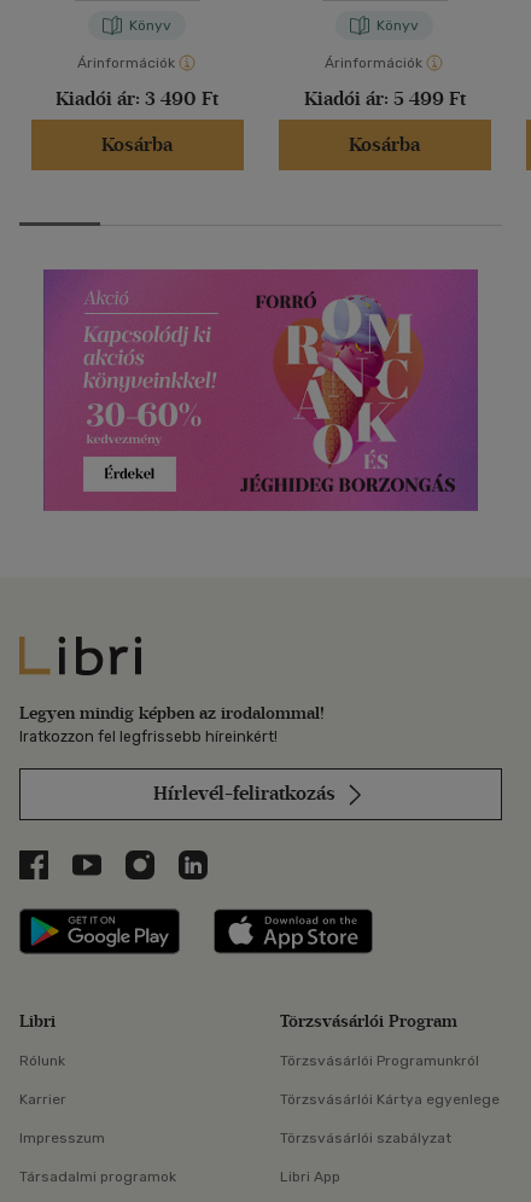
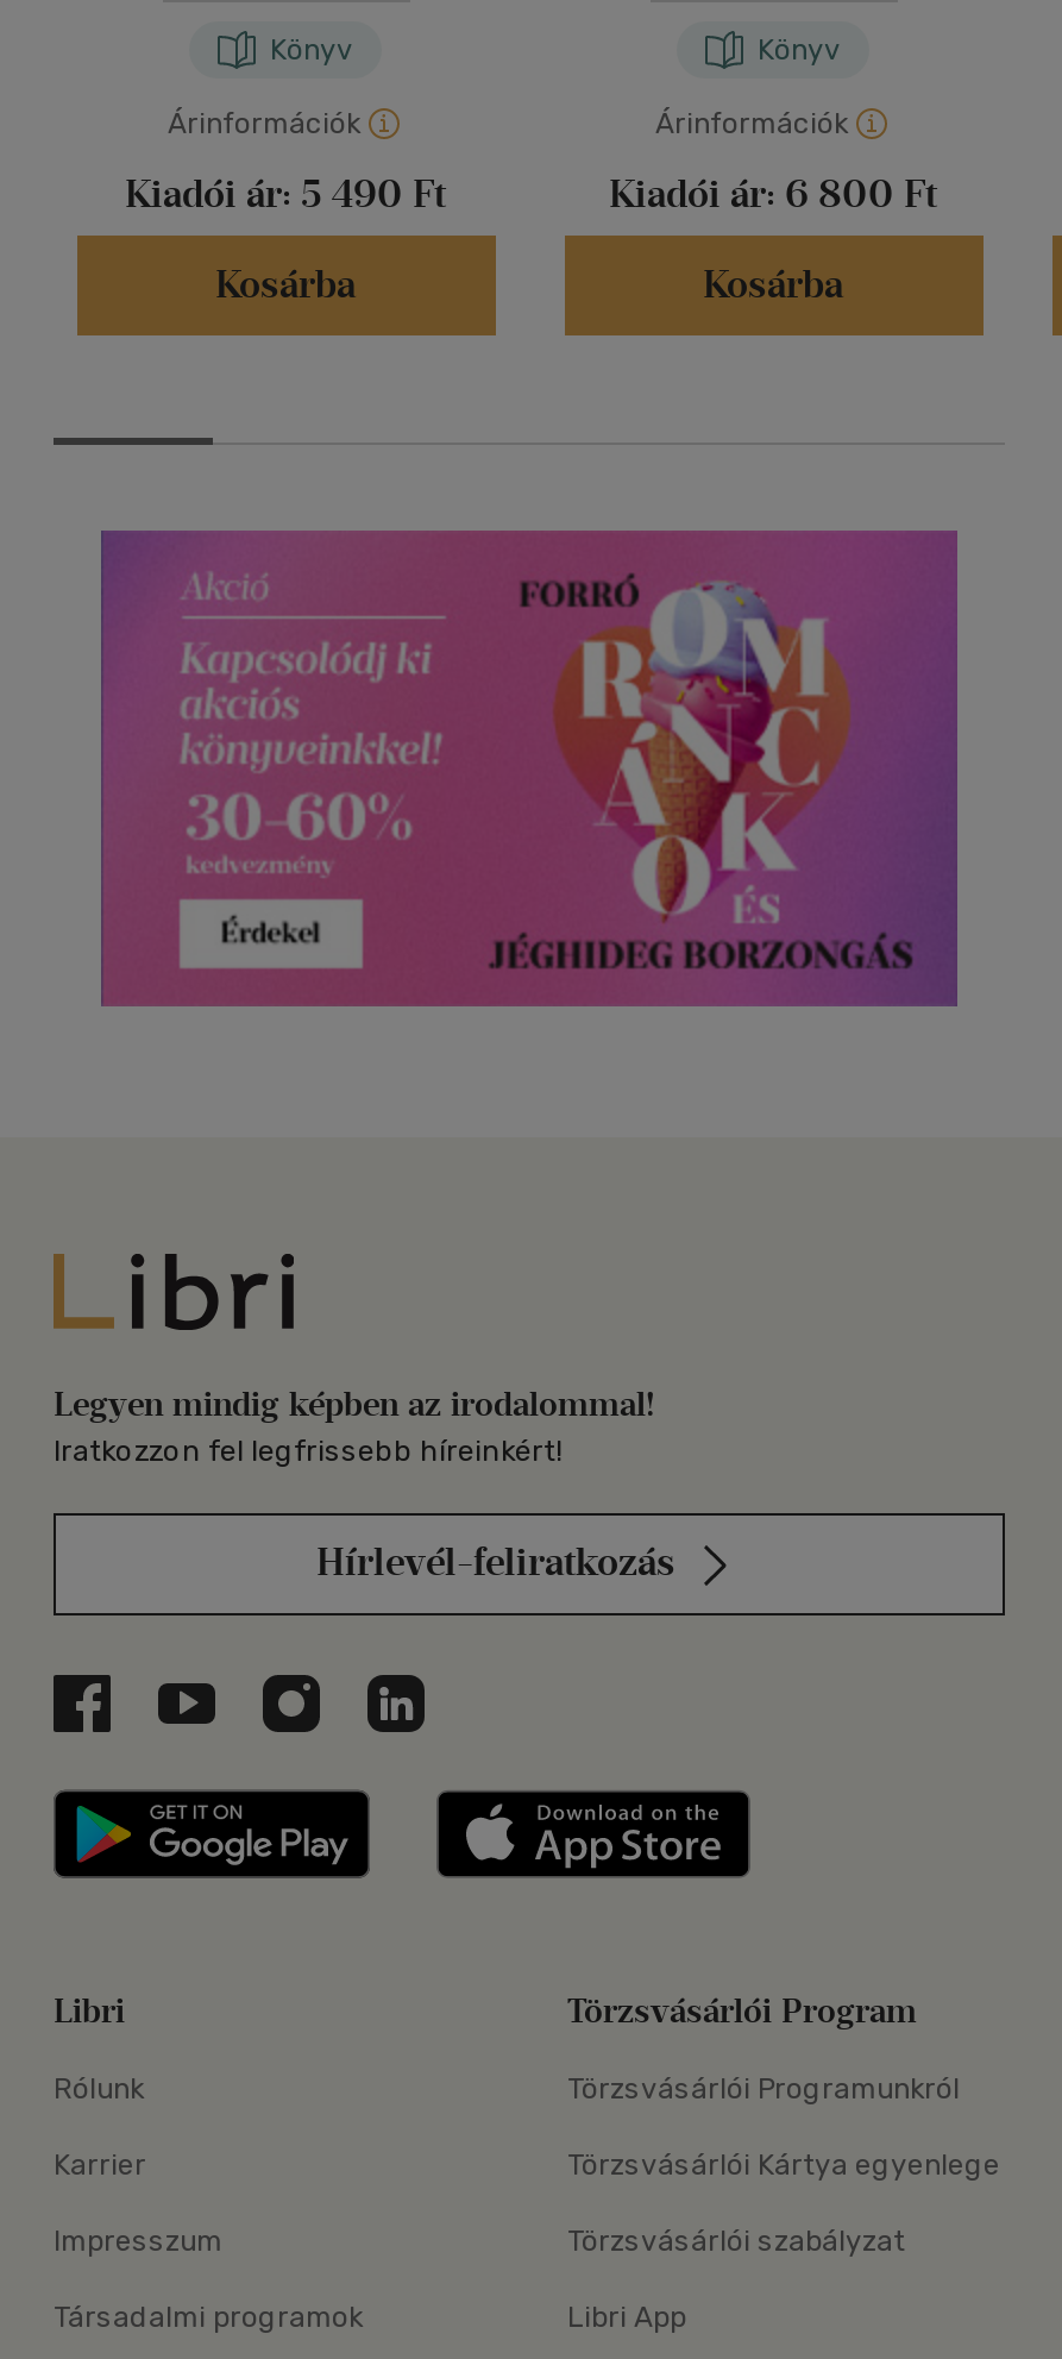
- Kiadói ár: 3 490 Ft
+ Kiadói ár: 5 490 Ft

- Kiadói ár: 5 499 Ft
+ Kiadói ár: 6 800 Ft
